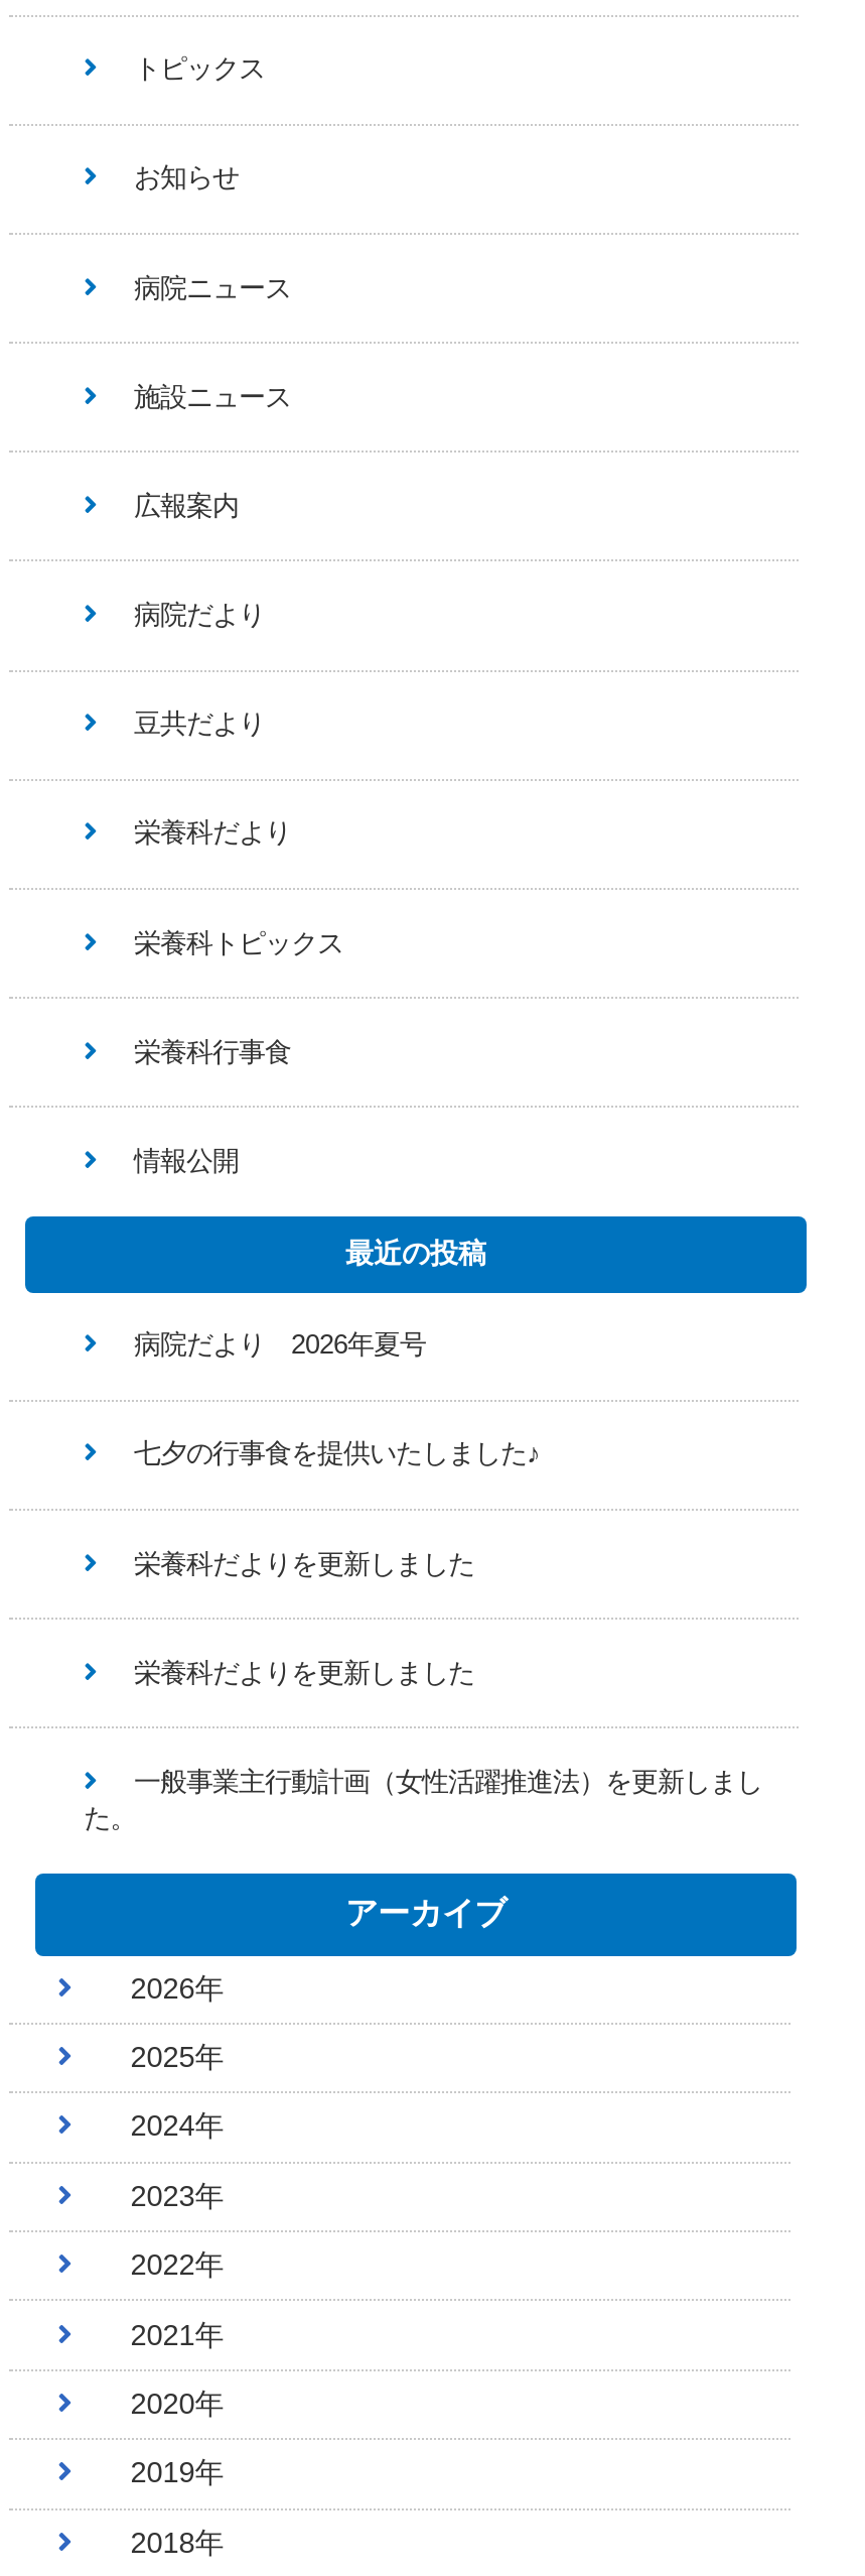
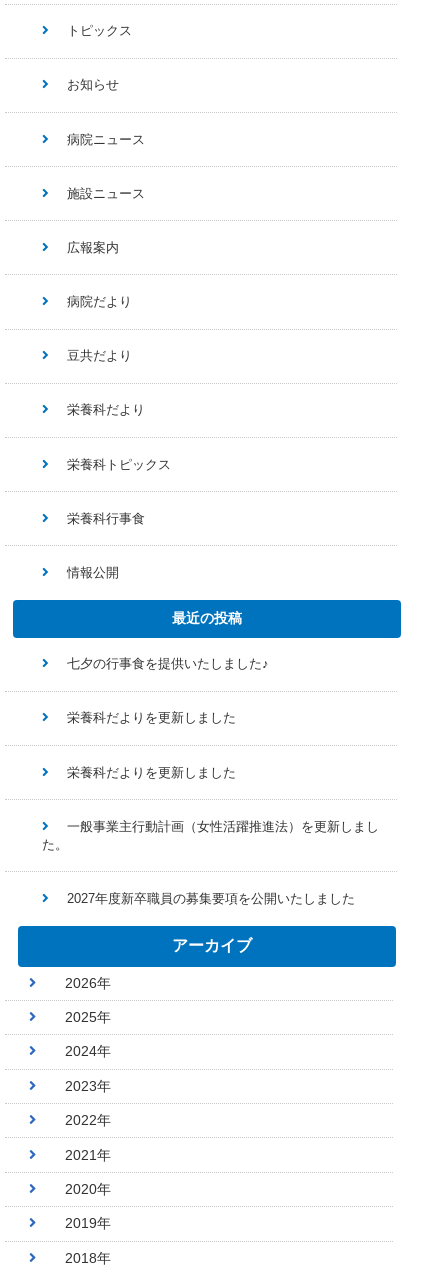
- 病院だより 2026年夏号

moved up: 栄養科だよりを更新しました | 栄養科だよりを更新しました | 一般事業主行動計画（女性活躍推進法）を更新しまし | た。

+ 2027年度新卒職員の募集要項を公開いたしました
